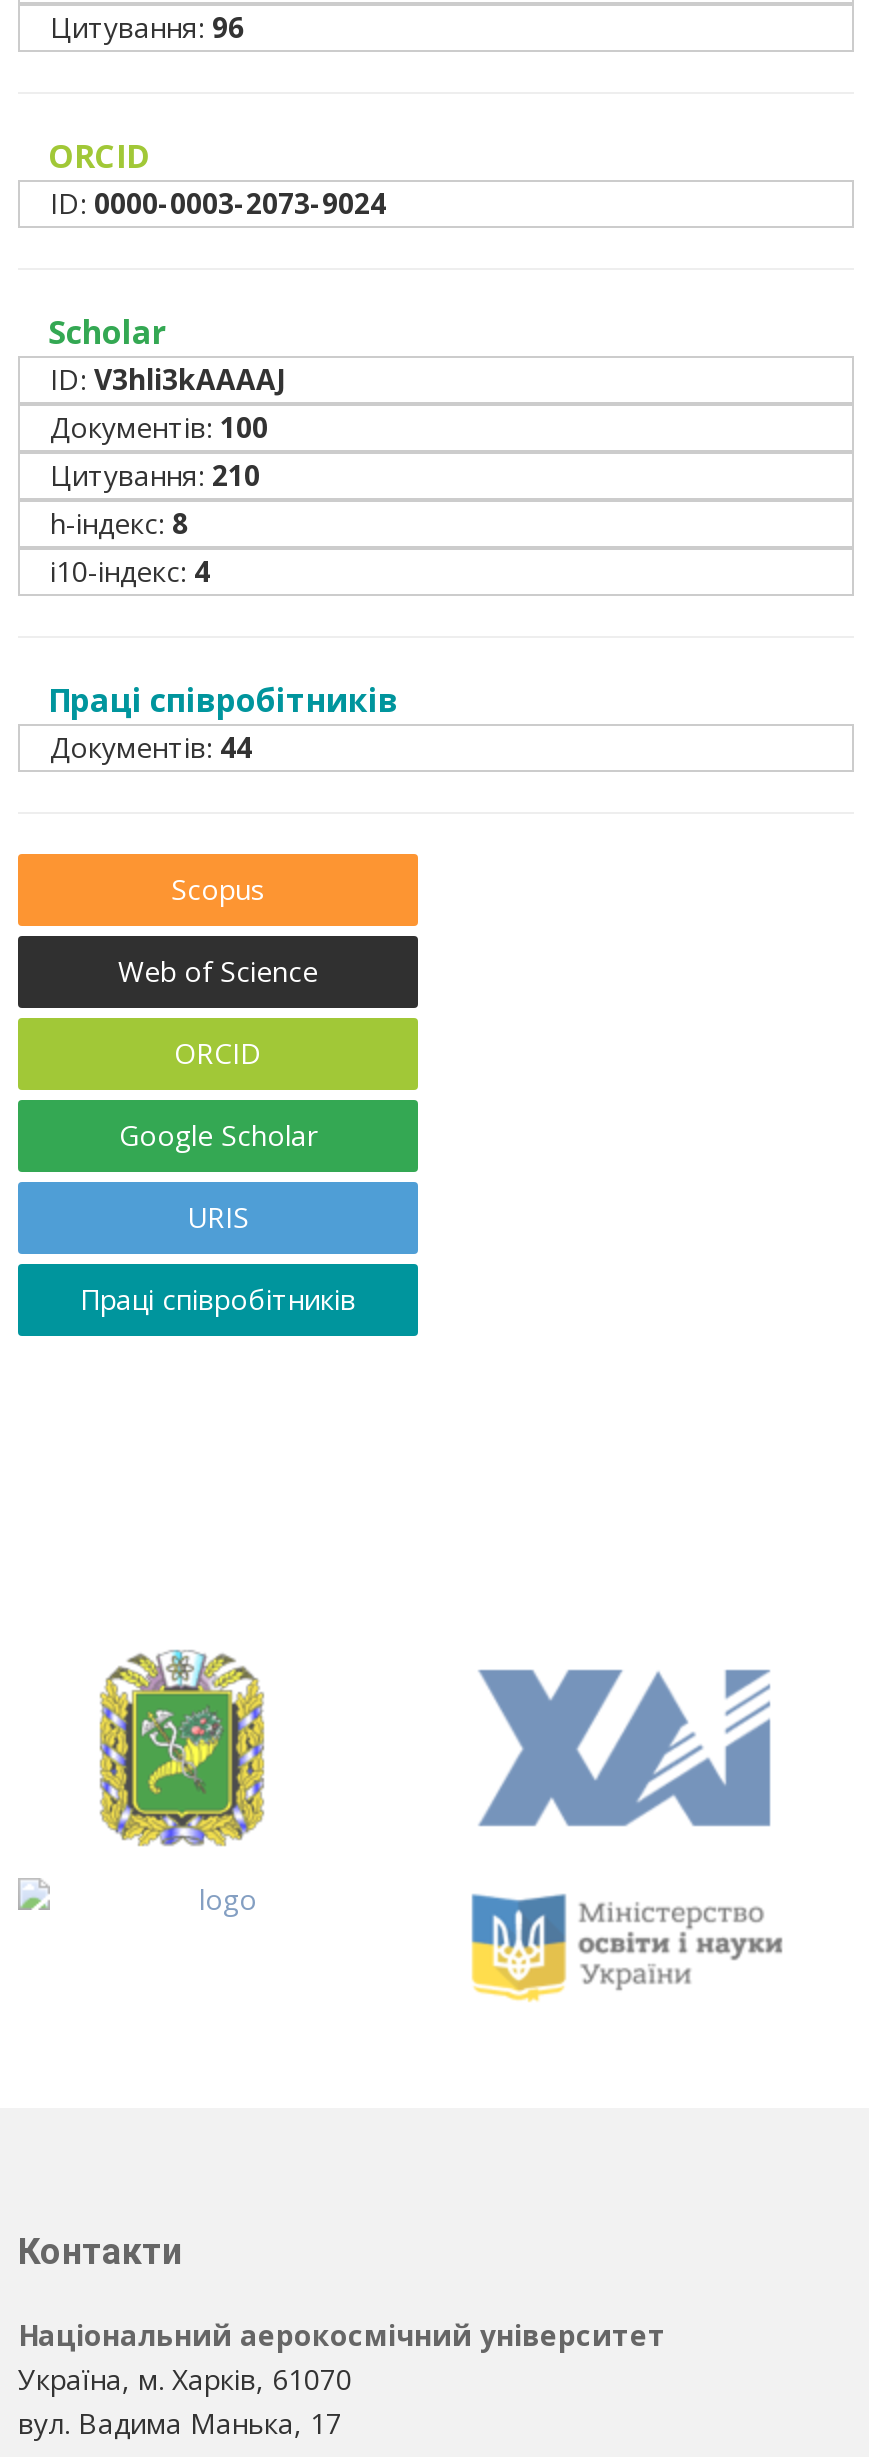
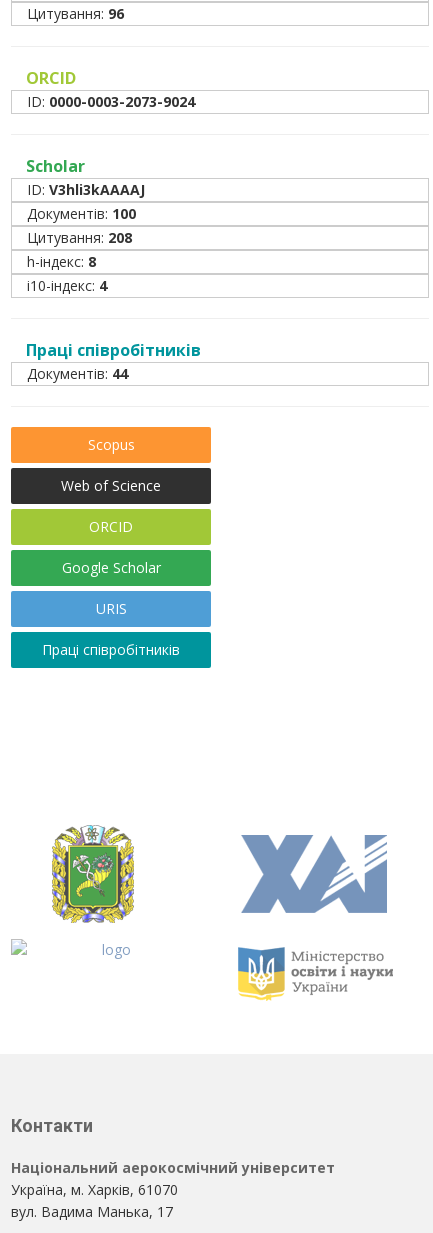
- Цитування: 210
+ Цитування: 208
